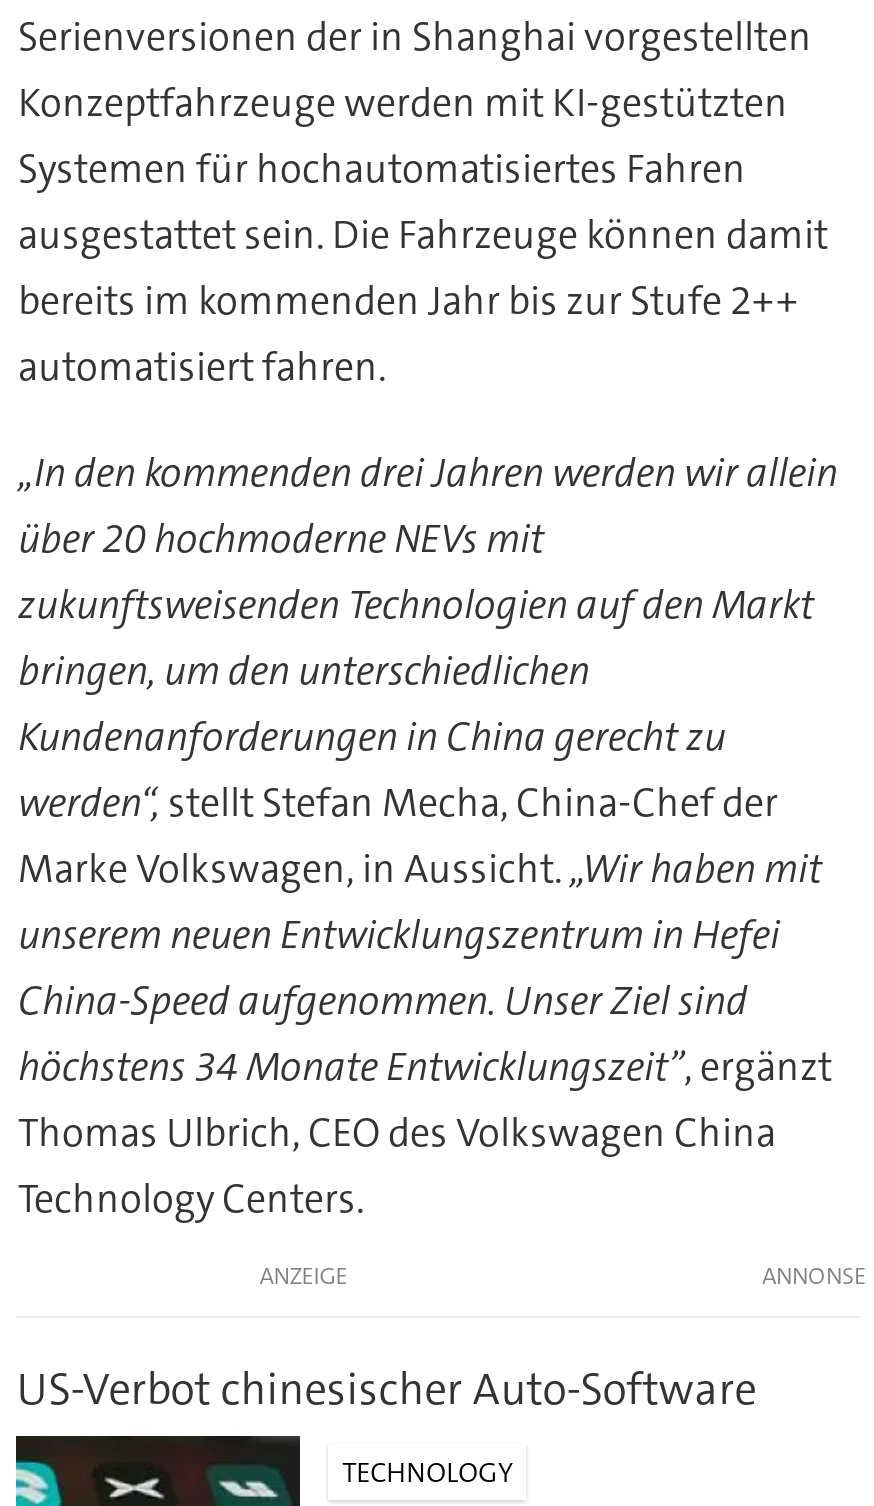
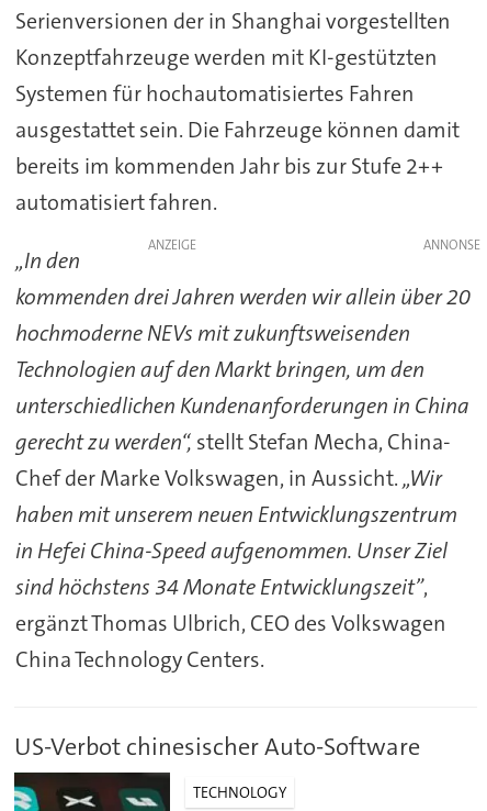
- „In den kommenden drei Jahren werden wir allein
- über 20 hochmoderne NEVs mit
- zukunftsweisenden Technologien auf den Markt
- bringen, um den unterschiedlichen
- Kundenanforderungen in China gerecht zu
- werden“, stellt Stefan Mecha, China-Chef der
- Marke Volkswagen, in Aussicht. „Wir haben mit
- unserem neuen Entwicklungszentrum in Hefei
- China-Speed aufgenommen. Unser Ziel sind
- höchstens 34 Monate Entwicklungszeit”, ergänzt
- Thomas Ulbrich, CEO des Volkswagen China
- Technology Centers.

moved up: ANZEIGE

+ „In den
+ kommenden drei Jahren werden wir allein über 20
+ hochmoderne NEVs mit zukunftsweisenden
+ Technologien auf den Markt bringen, um den
+ unterschiedlichen Kundenanforderungen in China
+ gerecht zu werden“, stellt Stefan Mecha, China-
+ Chef der Marke Volkswagen, in Aussicht. „Wir
+ haben mit unserem neuen Entwicklungszentrum
+ in Hefei China-Speed aufgenommen. Unser Ziel
+ sind höchstens 34 Monate Entwicklungszeit”,
+ ergänzt Thomas Ulbrich, CEO des Volkswagen
+ China Technology Centers.
